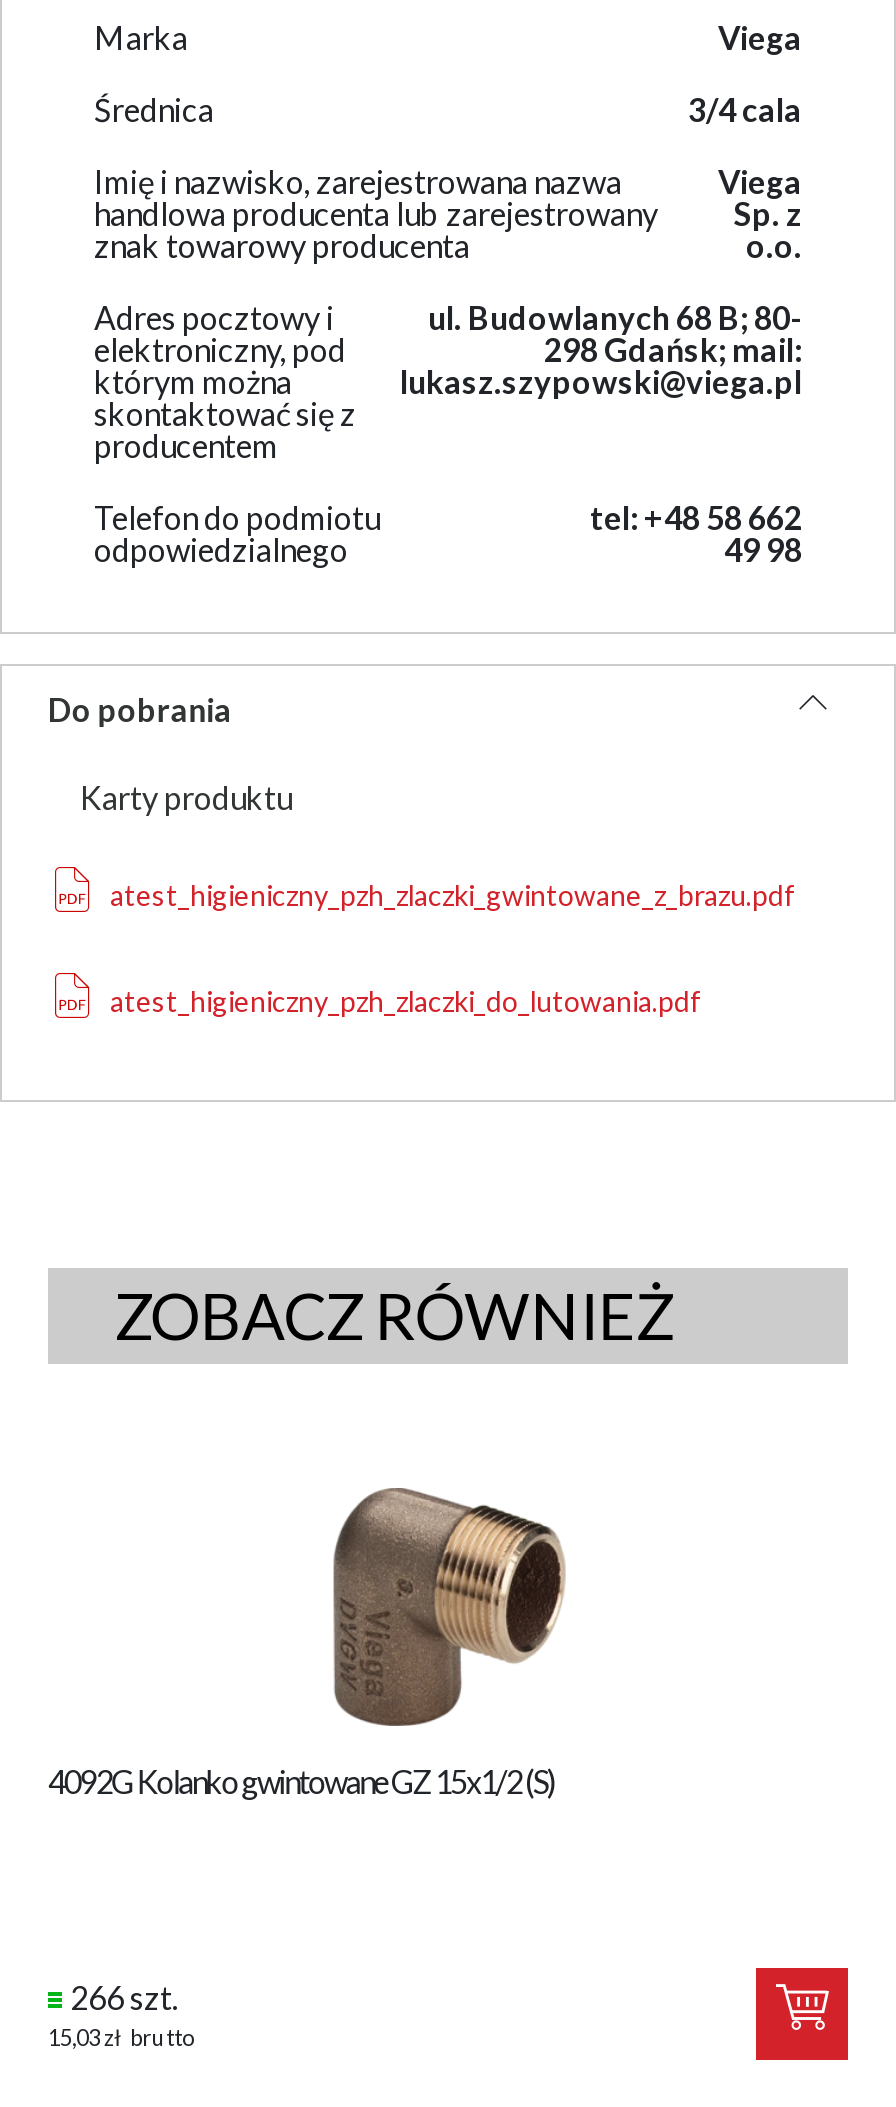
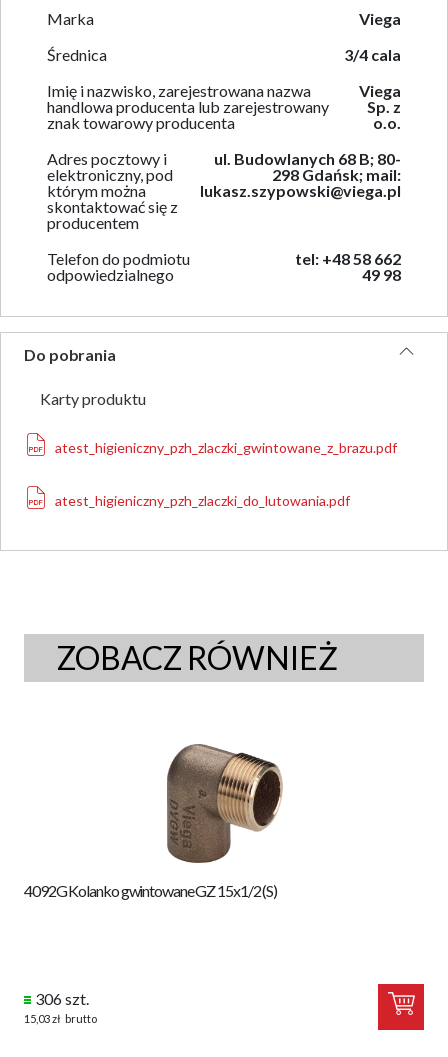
- 266 szt.
+ 306 szt.
